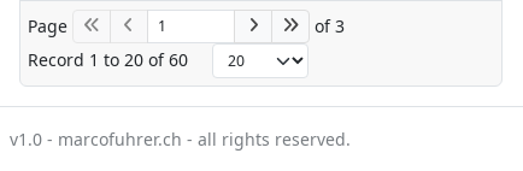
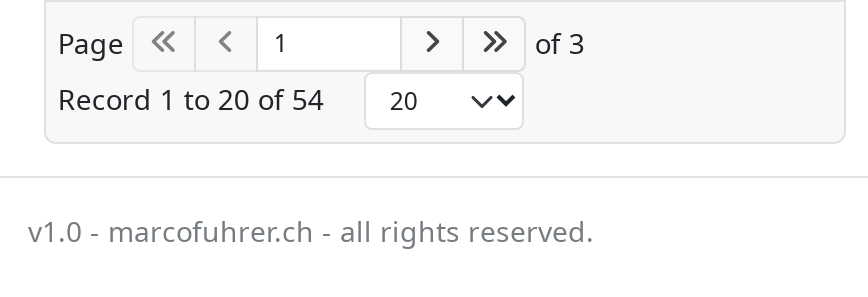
- Record 1 to 20 of 60
+ Record 1 to 20 of 54
